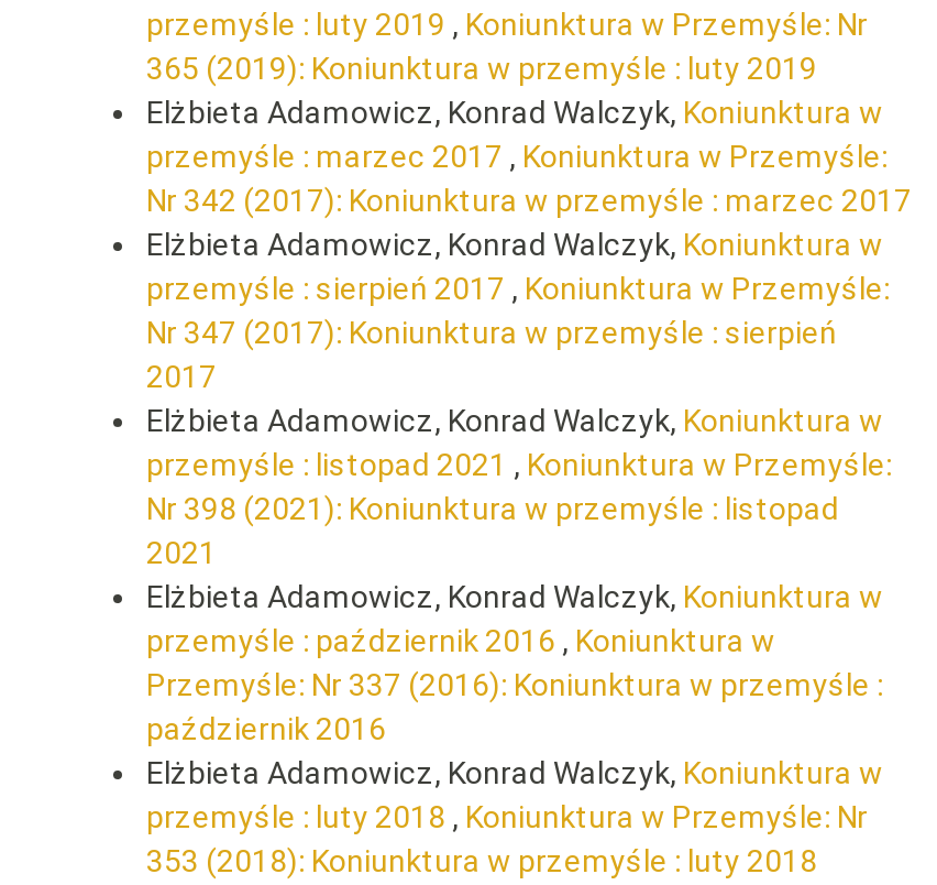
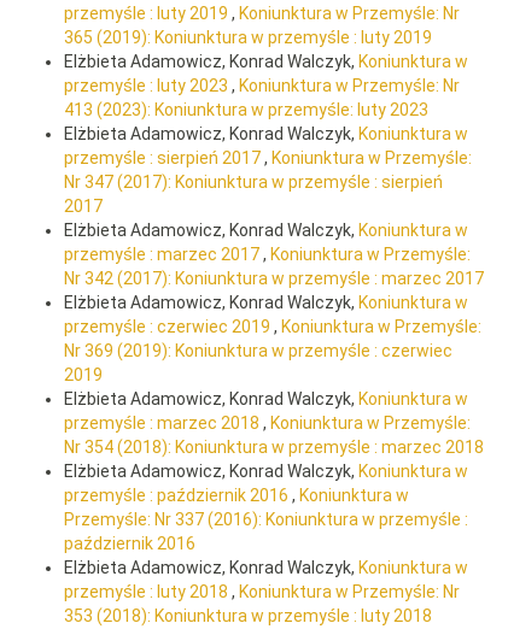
moved down: przemyśle : marzec 2017, Koniunktura w Przemyśle: | Nr 342 (2017): Koniunktura w przemyśle : marzec 2017

+ przemyśle : luty 2023, Koniunktura w Przemyśle: Nr
+ 413 (2023): Koniunktura w przemyśle: luty 2023

- przemyśle : listopad 2021, Koniunktura w Przemyśle:
- Nr 398 (2021): Koniunktura w przemyśle : listopad
- 2021
+ Elżbieta Adamowicz, Konrad Walczyk, Koniunktura w
+ przemyśle : czerwiec 2019, Koniunktura w Przemyśle:
+ Nr 369 (2019): Koniunktura w przemyśle : czerwiec
+ 2019
+ Elżbieta Adamowicz, Konrad Walczyk, Koniunktura w
+ przemyśle : marzec 2018, Koniunktura w Przemyśle:
+ Nr 354 (2018): Koniunktura w przemyśle : marzec 2018
